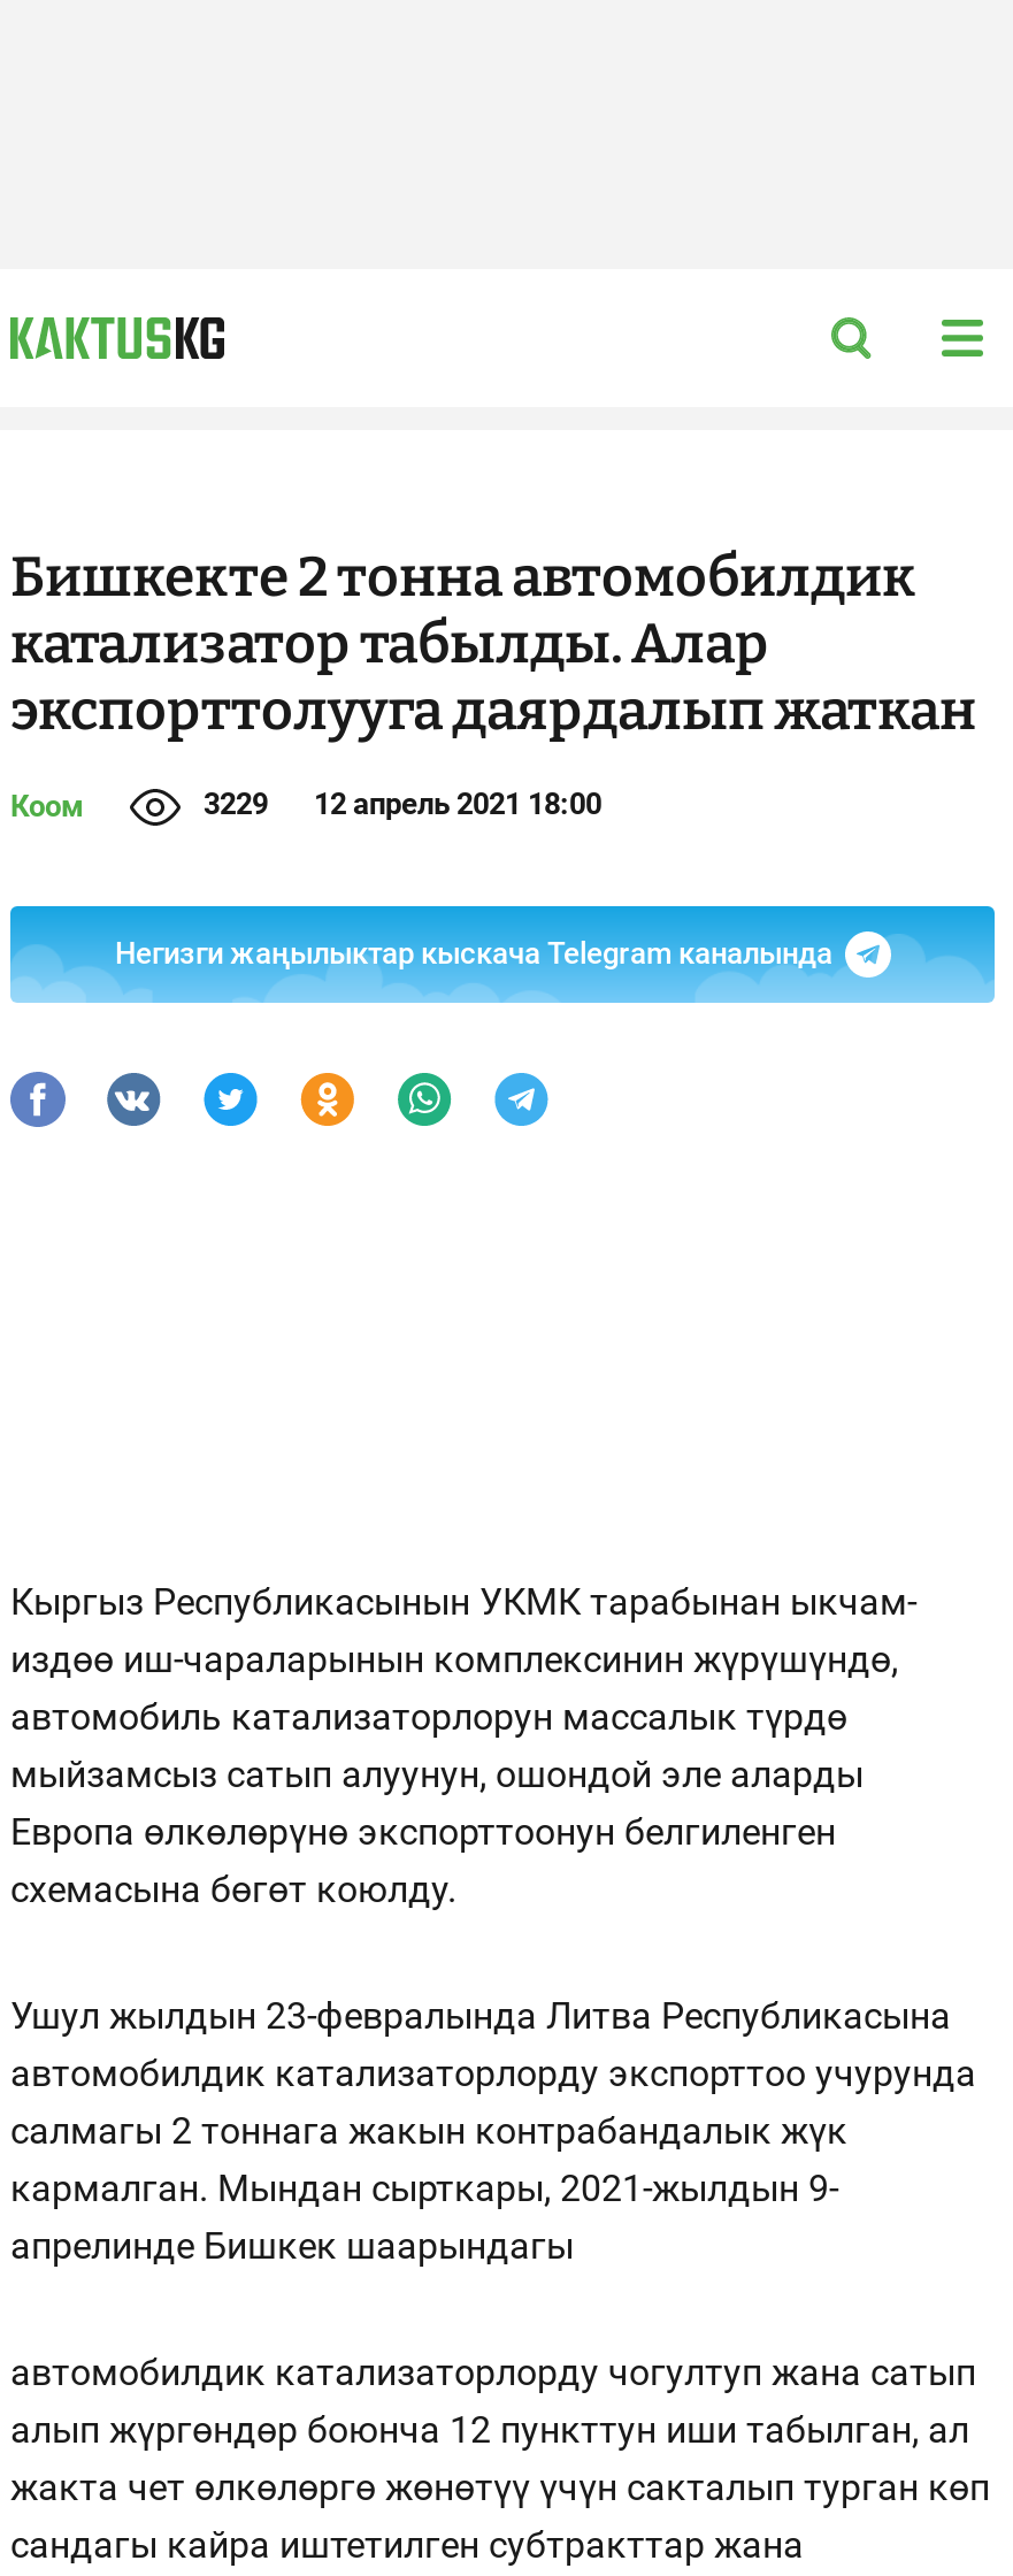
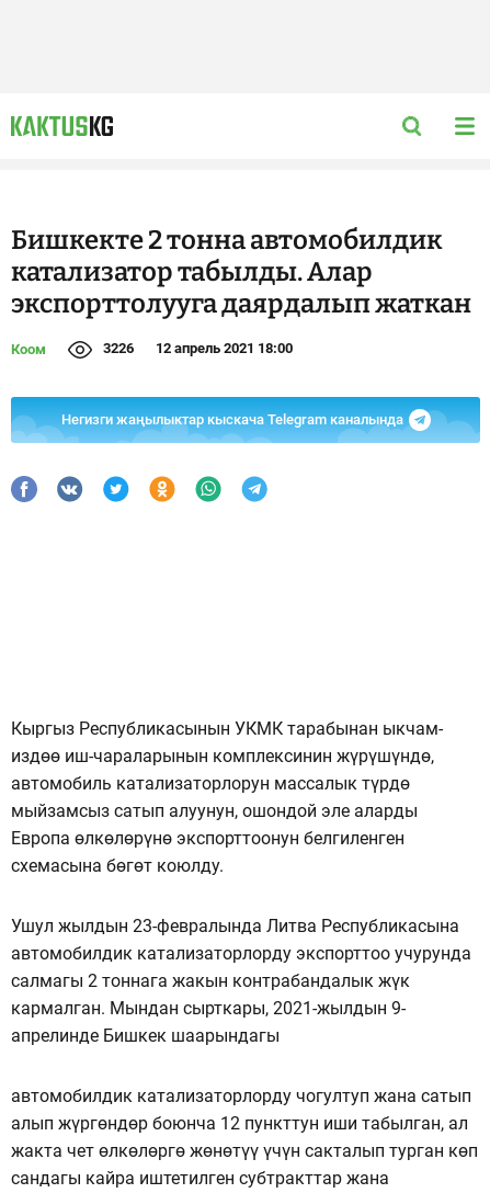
- 3229 12 апрель 2021 18:00
+ 3226 12 апрель 2021 18:00
